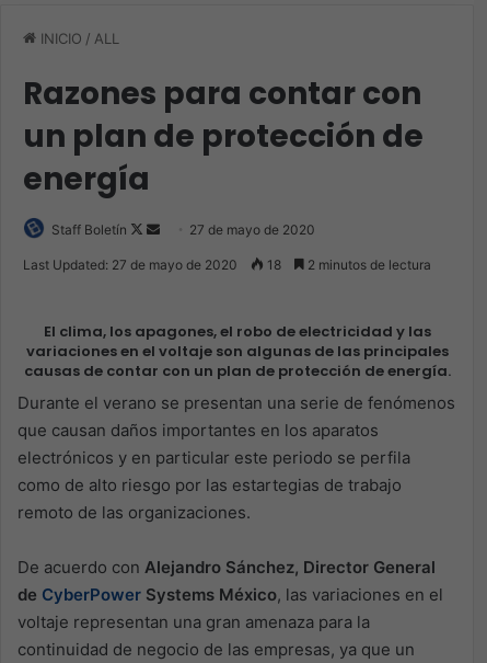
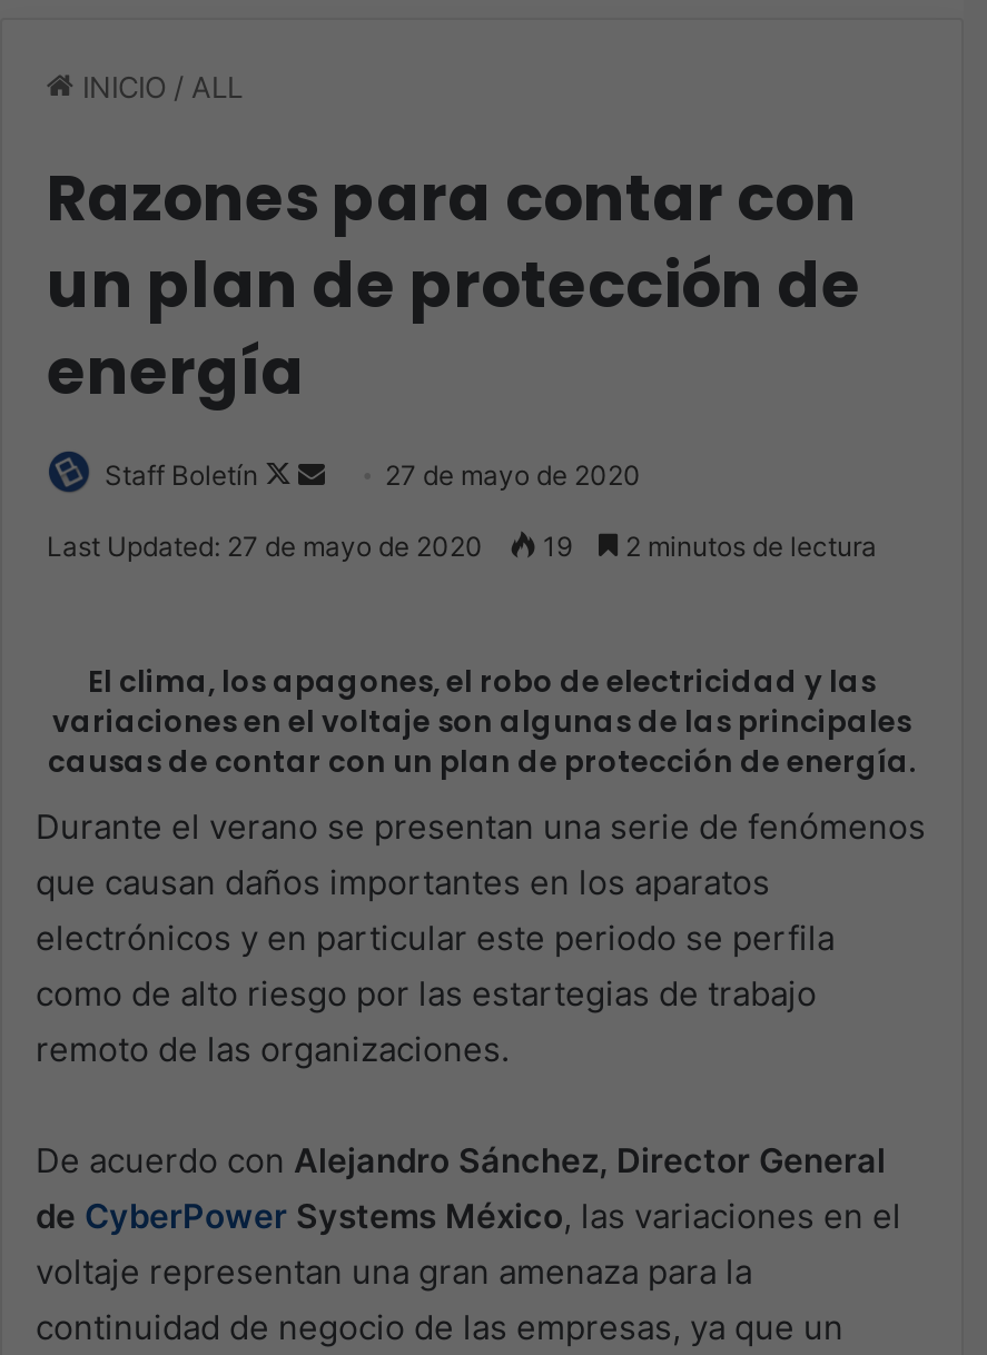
- Last Updated: 27 de mayo de 2020 18 2 minutos de lectura
+ Last Updated: 27 de mayo de 2020 19 2 minutos de lectura
